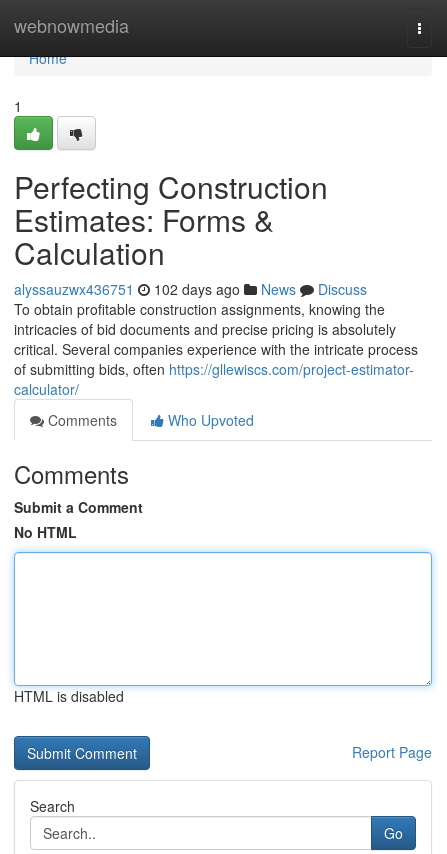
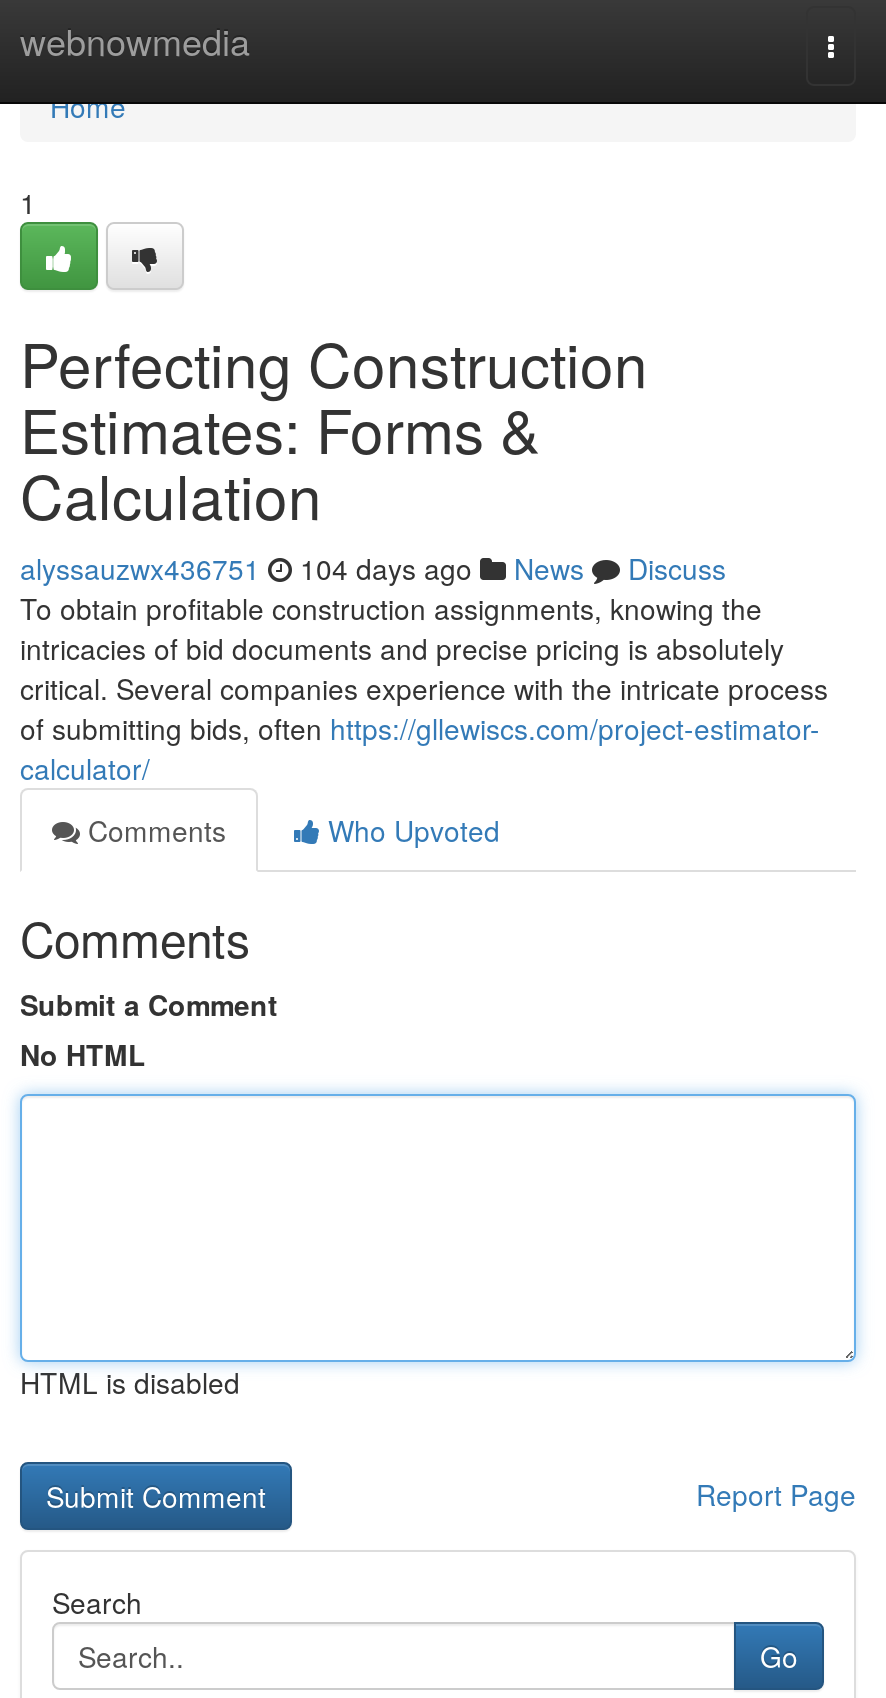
- alyssauzwx436751 102 days ago News Discuss
+ alyssauzwx436751 104 days ago News Discuss
